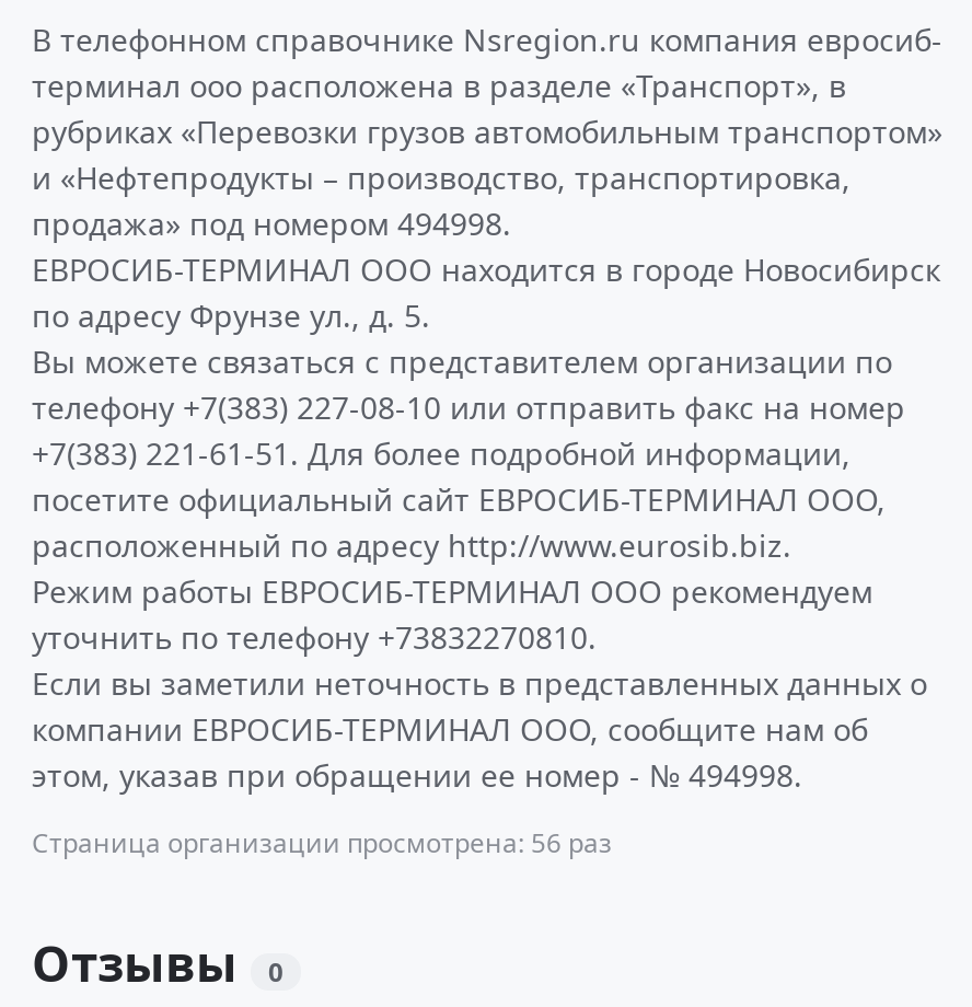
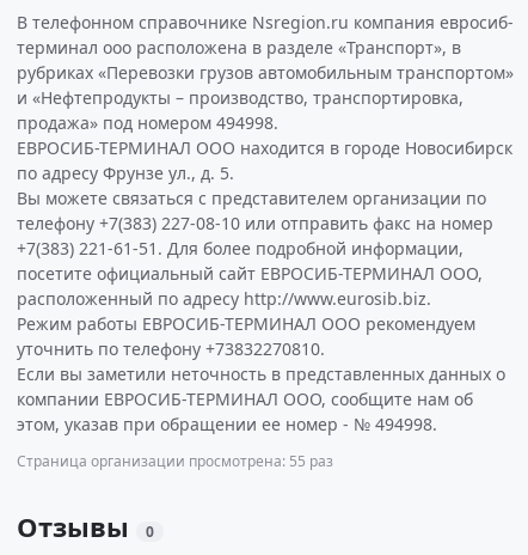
- Страница организации просмотрена: 56 раз
+ Страница организации просмотрена: 55 раз
